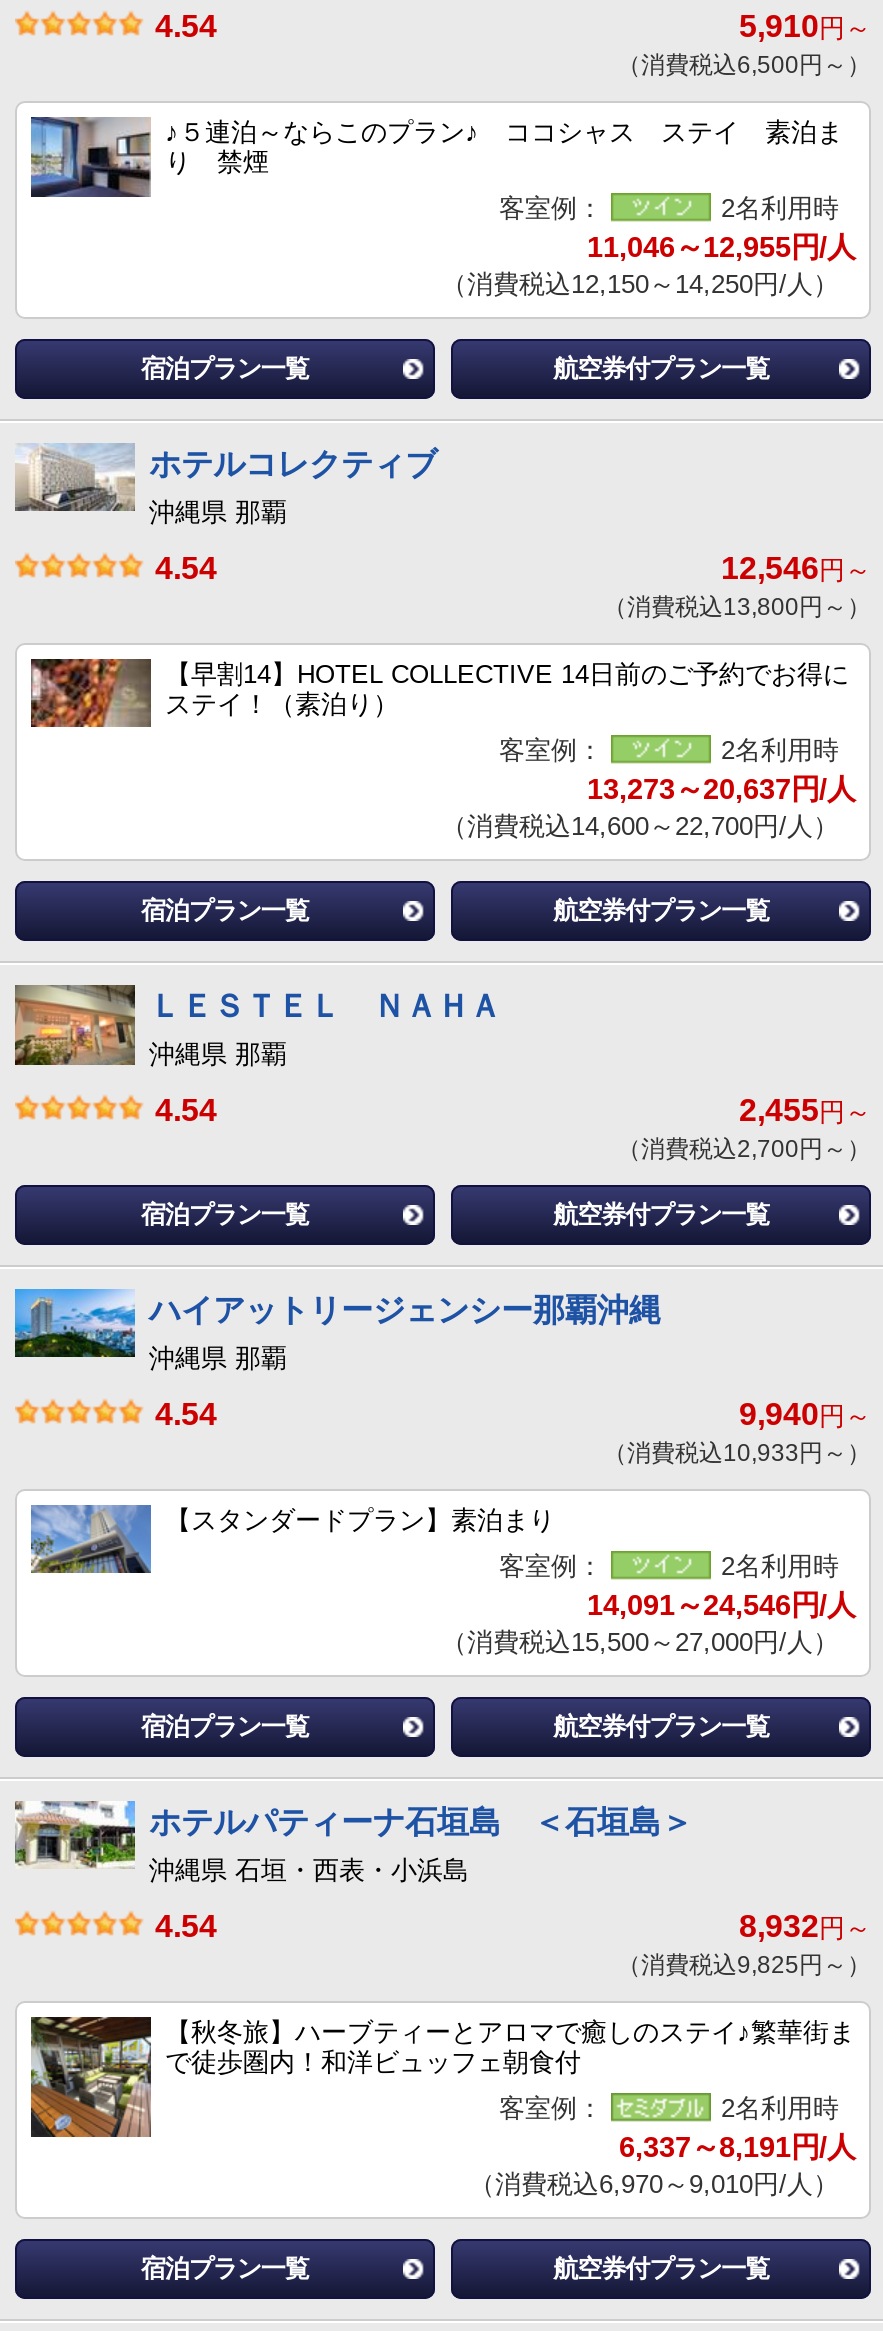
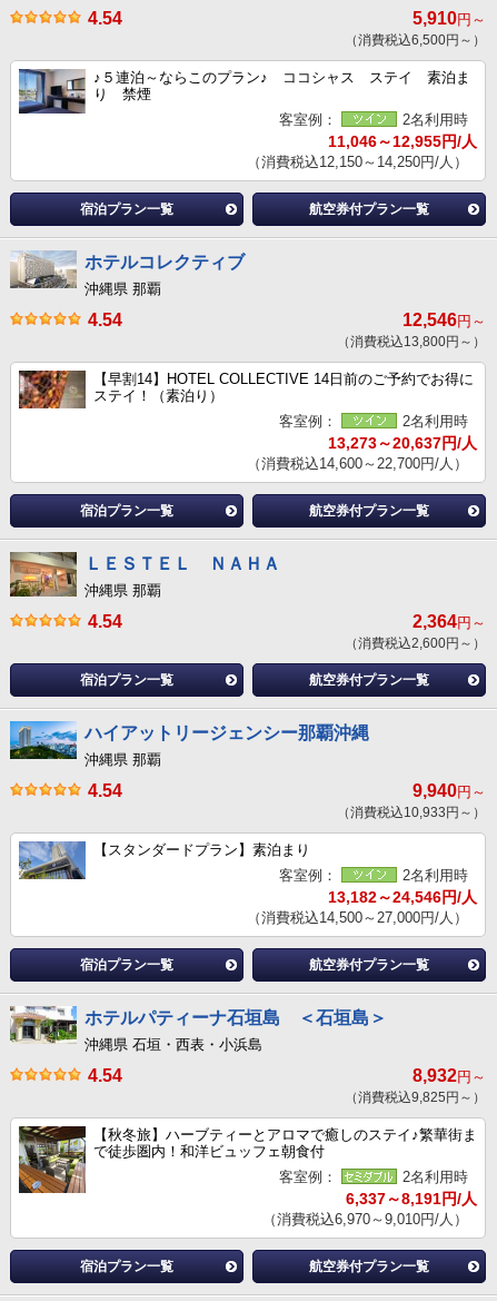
- 2,455円～
+ 2,364円～

- （消費税込2,700円～）
+ （消費税込2,600円～）

- 14,091～24,546円/人
+ 13,182～24,546円/人

- （消費税込15,500～27,000円/人）
+ （消費税込14,500～27,000円/人）
